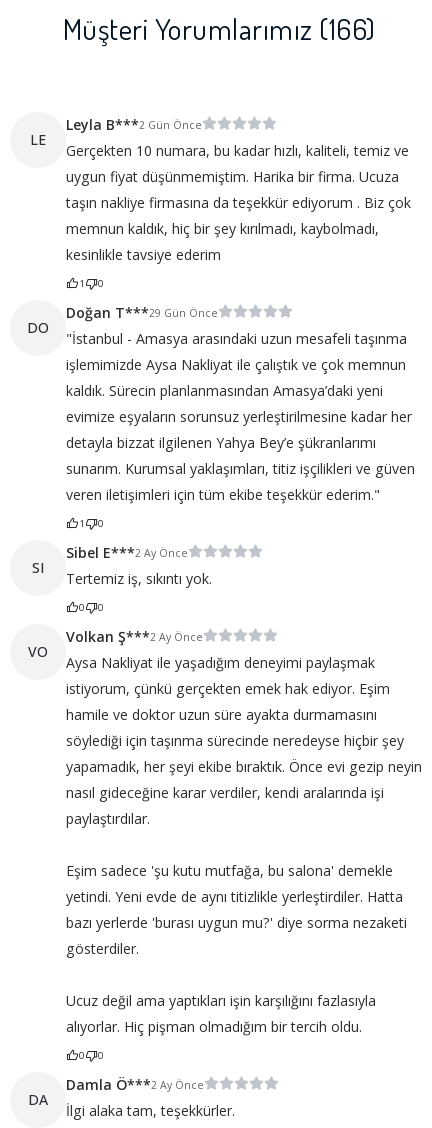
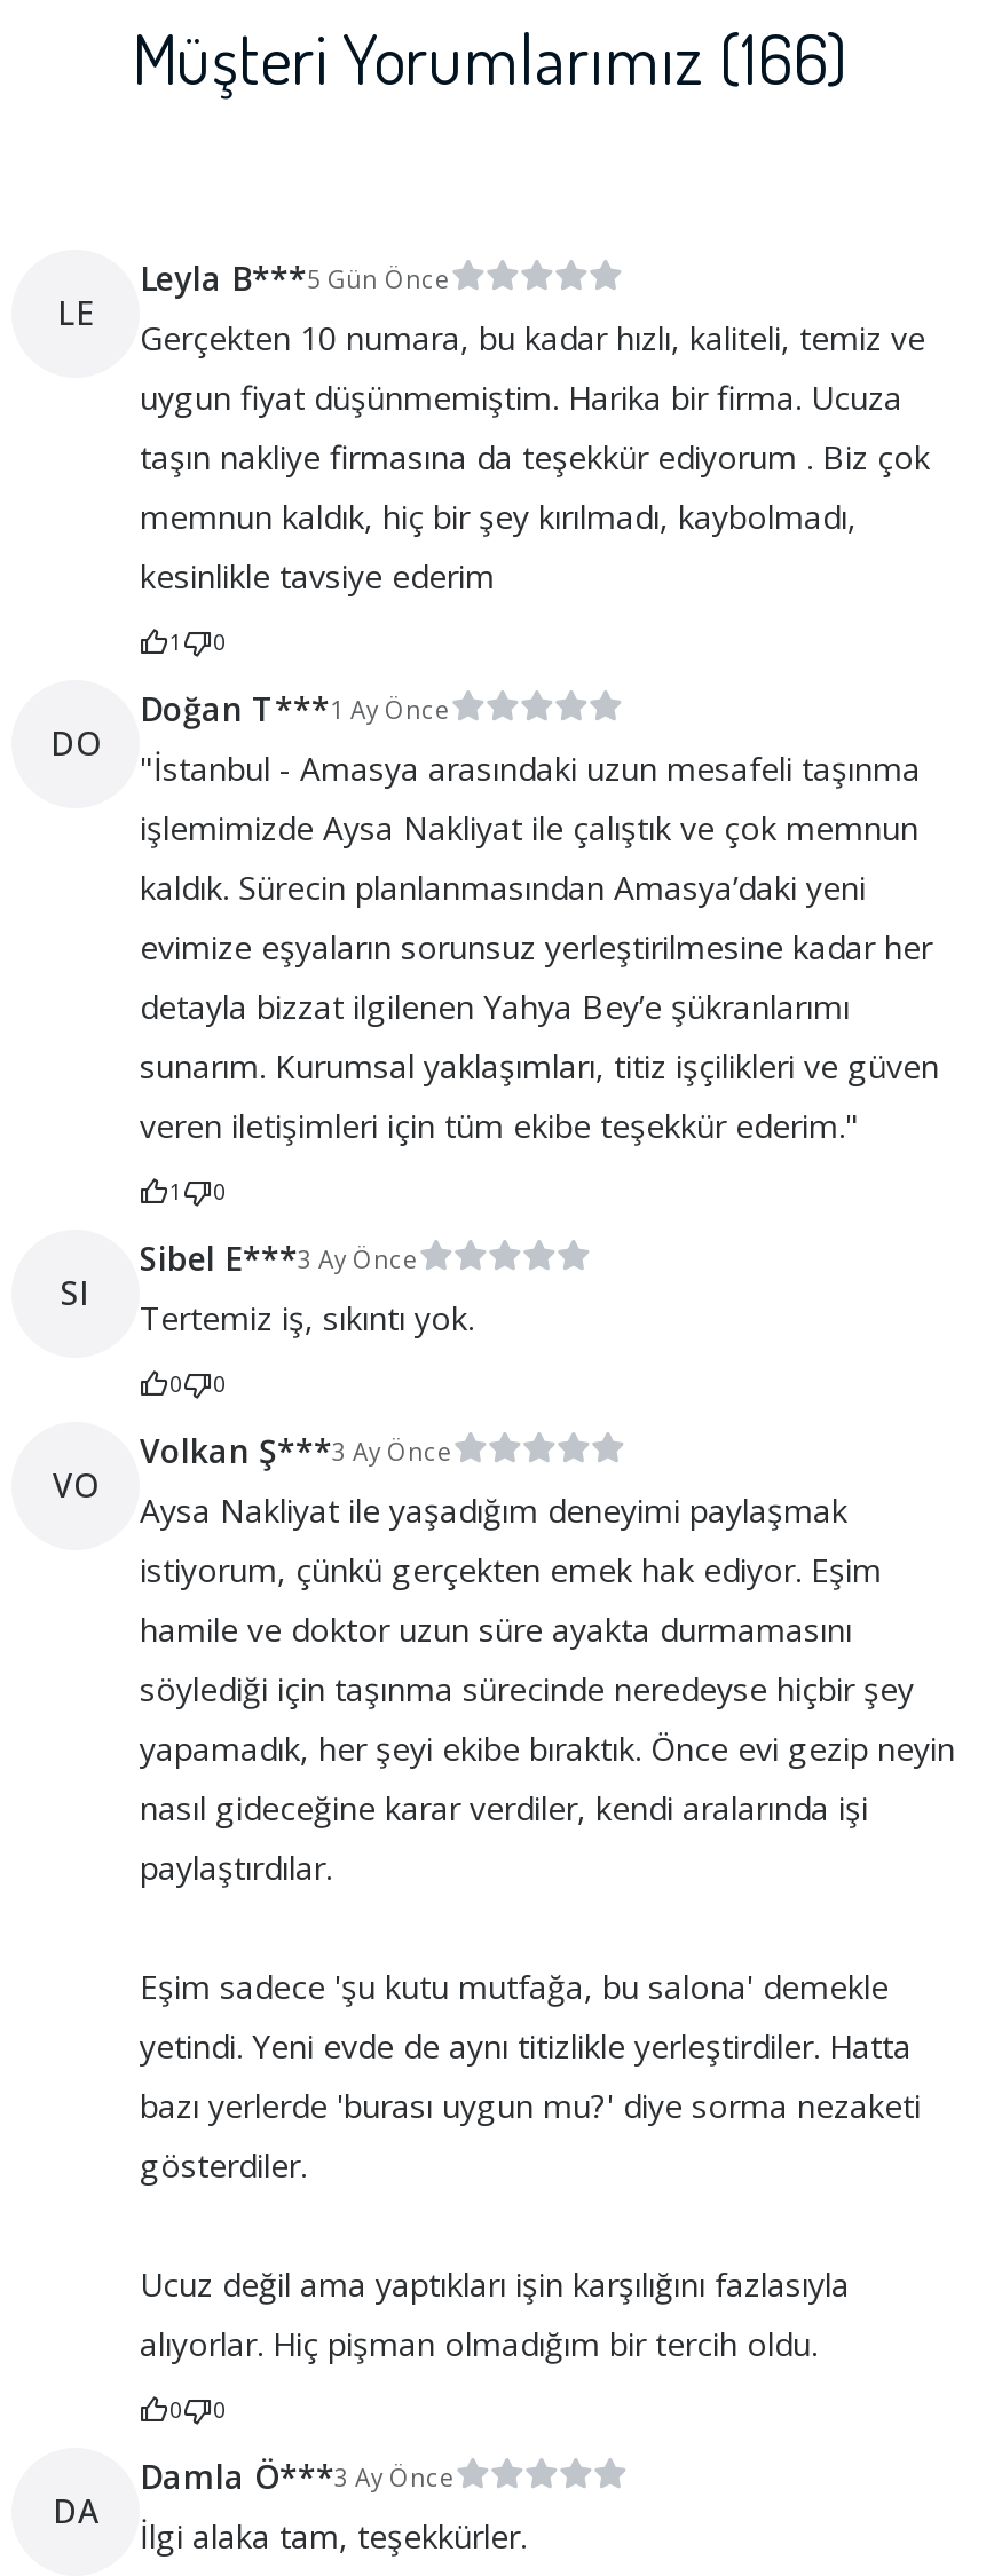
- Leyla B***2 Gün Önce
+ Leyla B***5 Gün Önce

- Doğan T*** 29 Gün Önce
+ Doğan T*** 1 Ay Önce

- Sibel E***2 Ay Önce
+ Sibel E***3 Ay Önce

- Volkan Ş***2 Ay Önce
+ Volkan Ş***3 Ay Önce

- Damla Ö***2 Ay Önce
+ Damla Ö***3 Ay Önce
